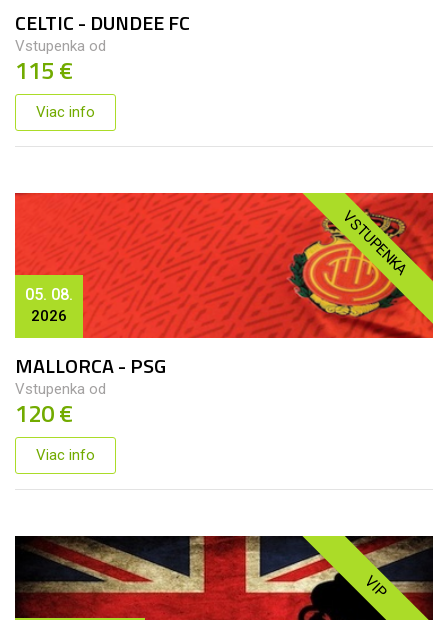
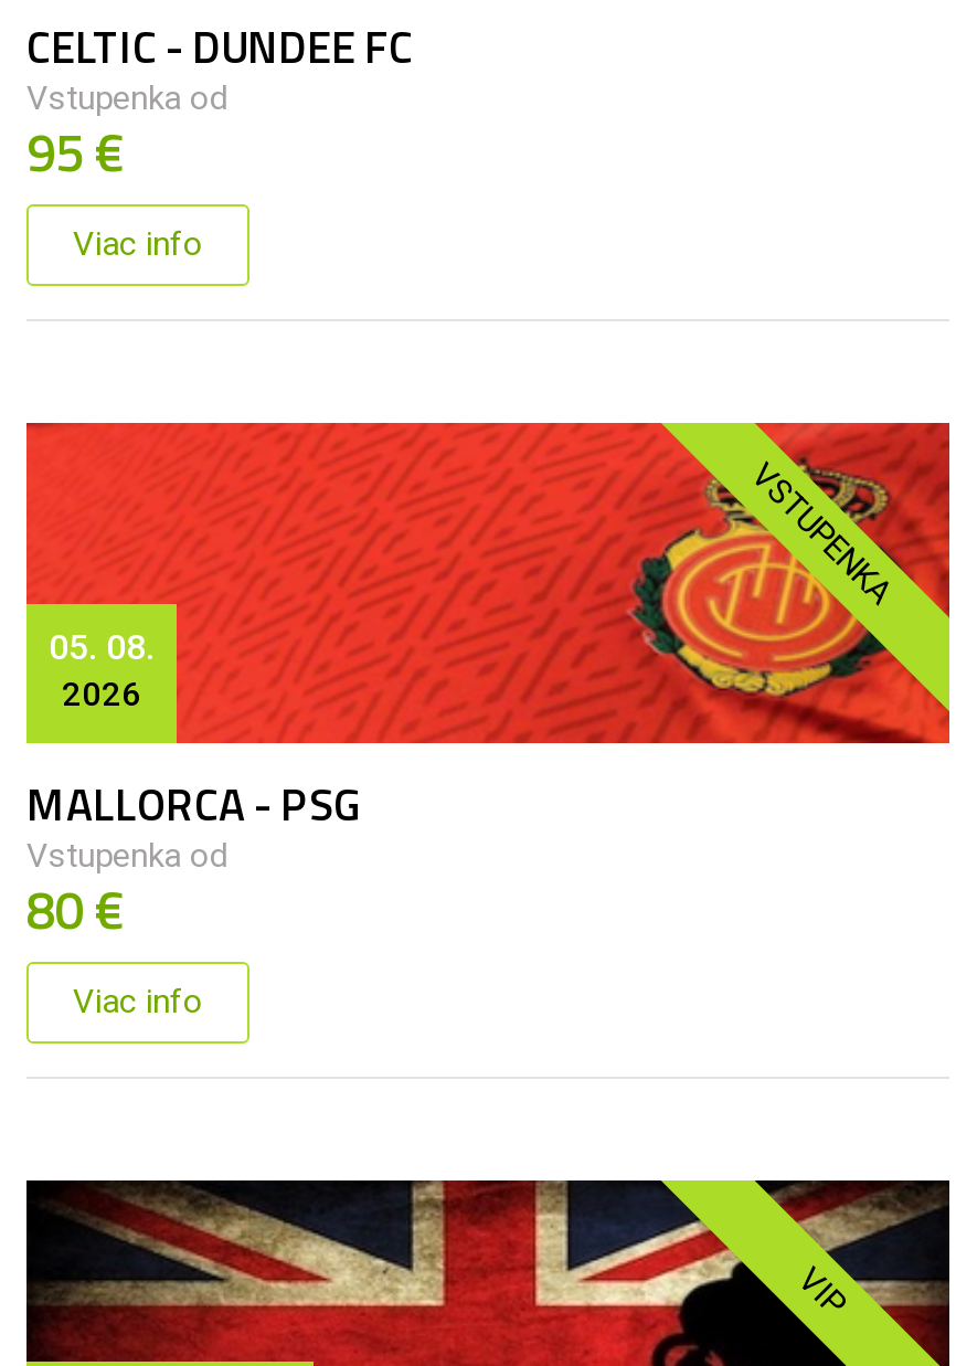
- 115 €
+ 95 €

- 120 €
+ 80 €
